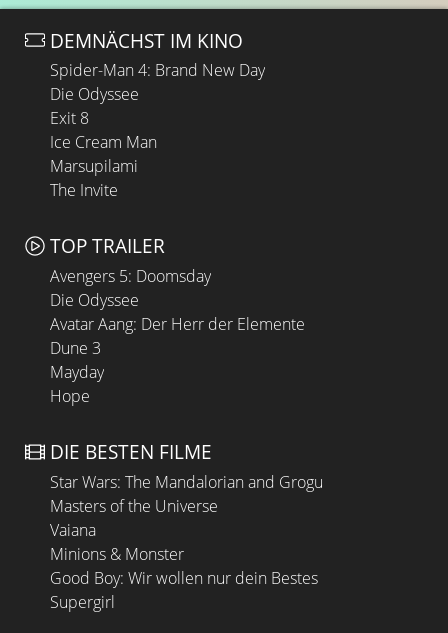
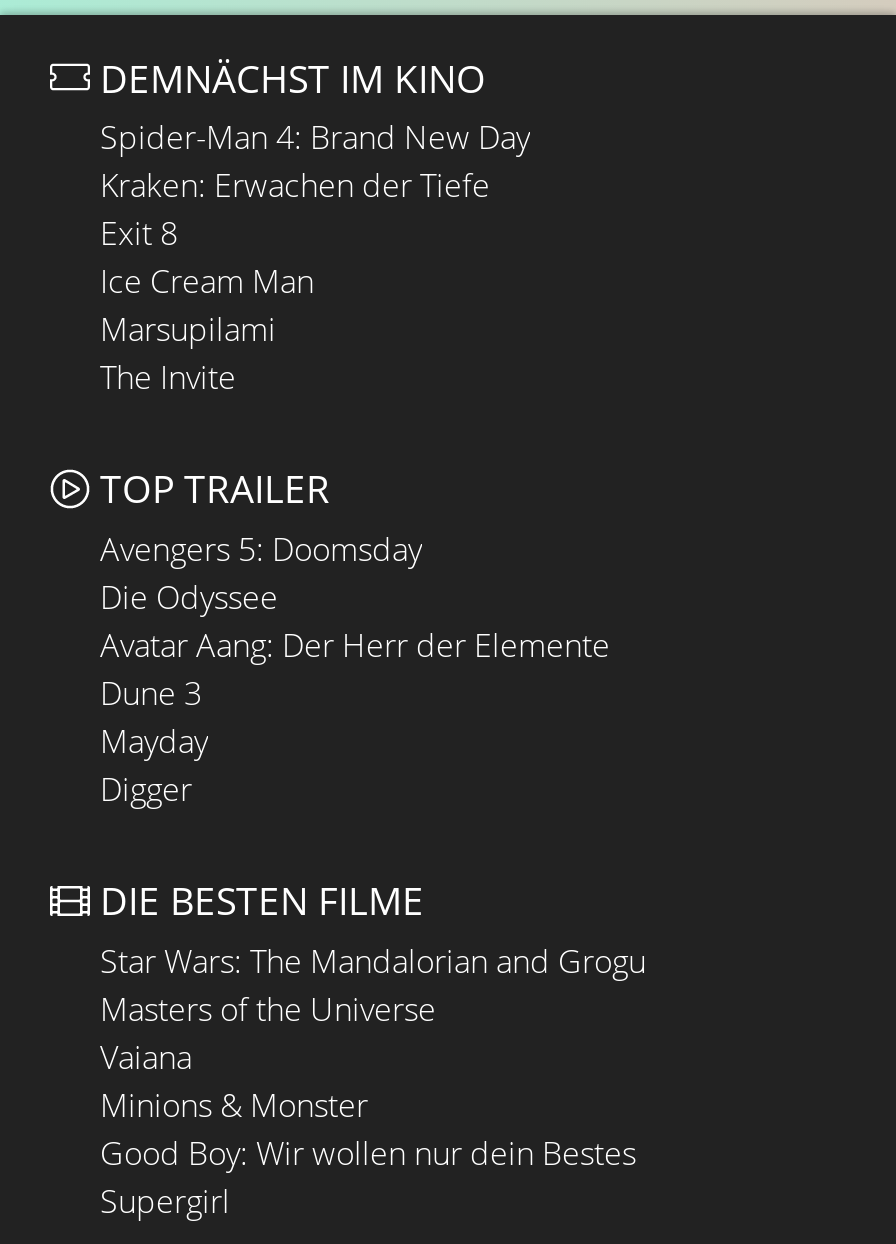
- Die Odyssee
+ Kraken: Erwachen der Tiefe

- Hope
+ Digger
